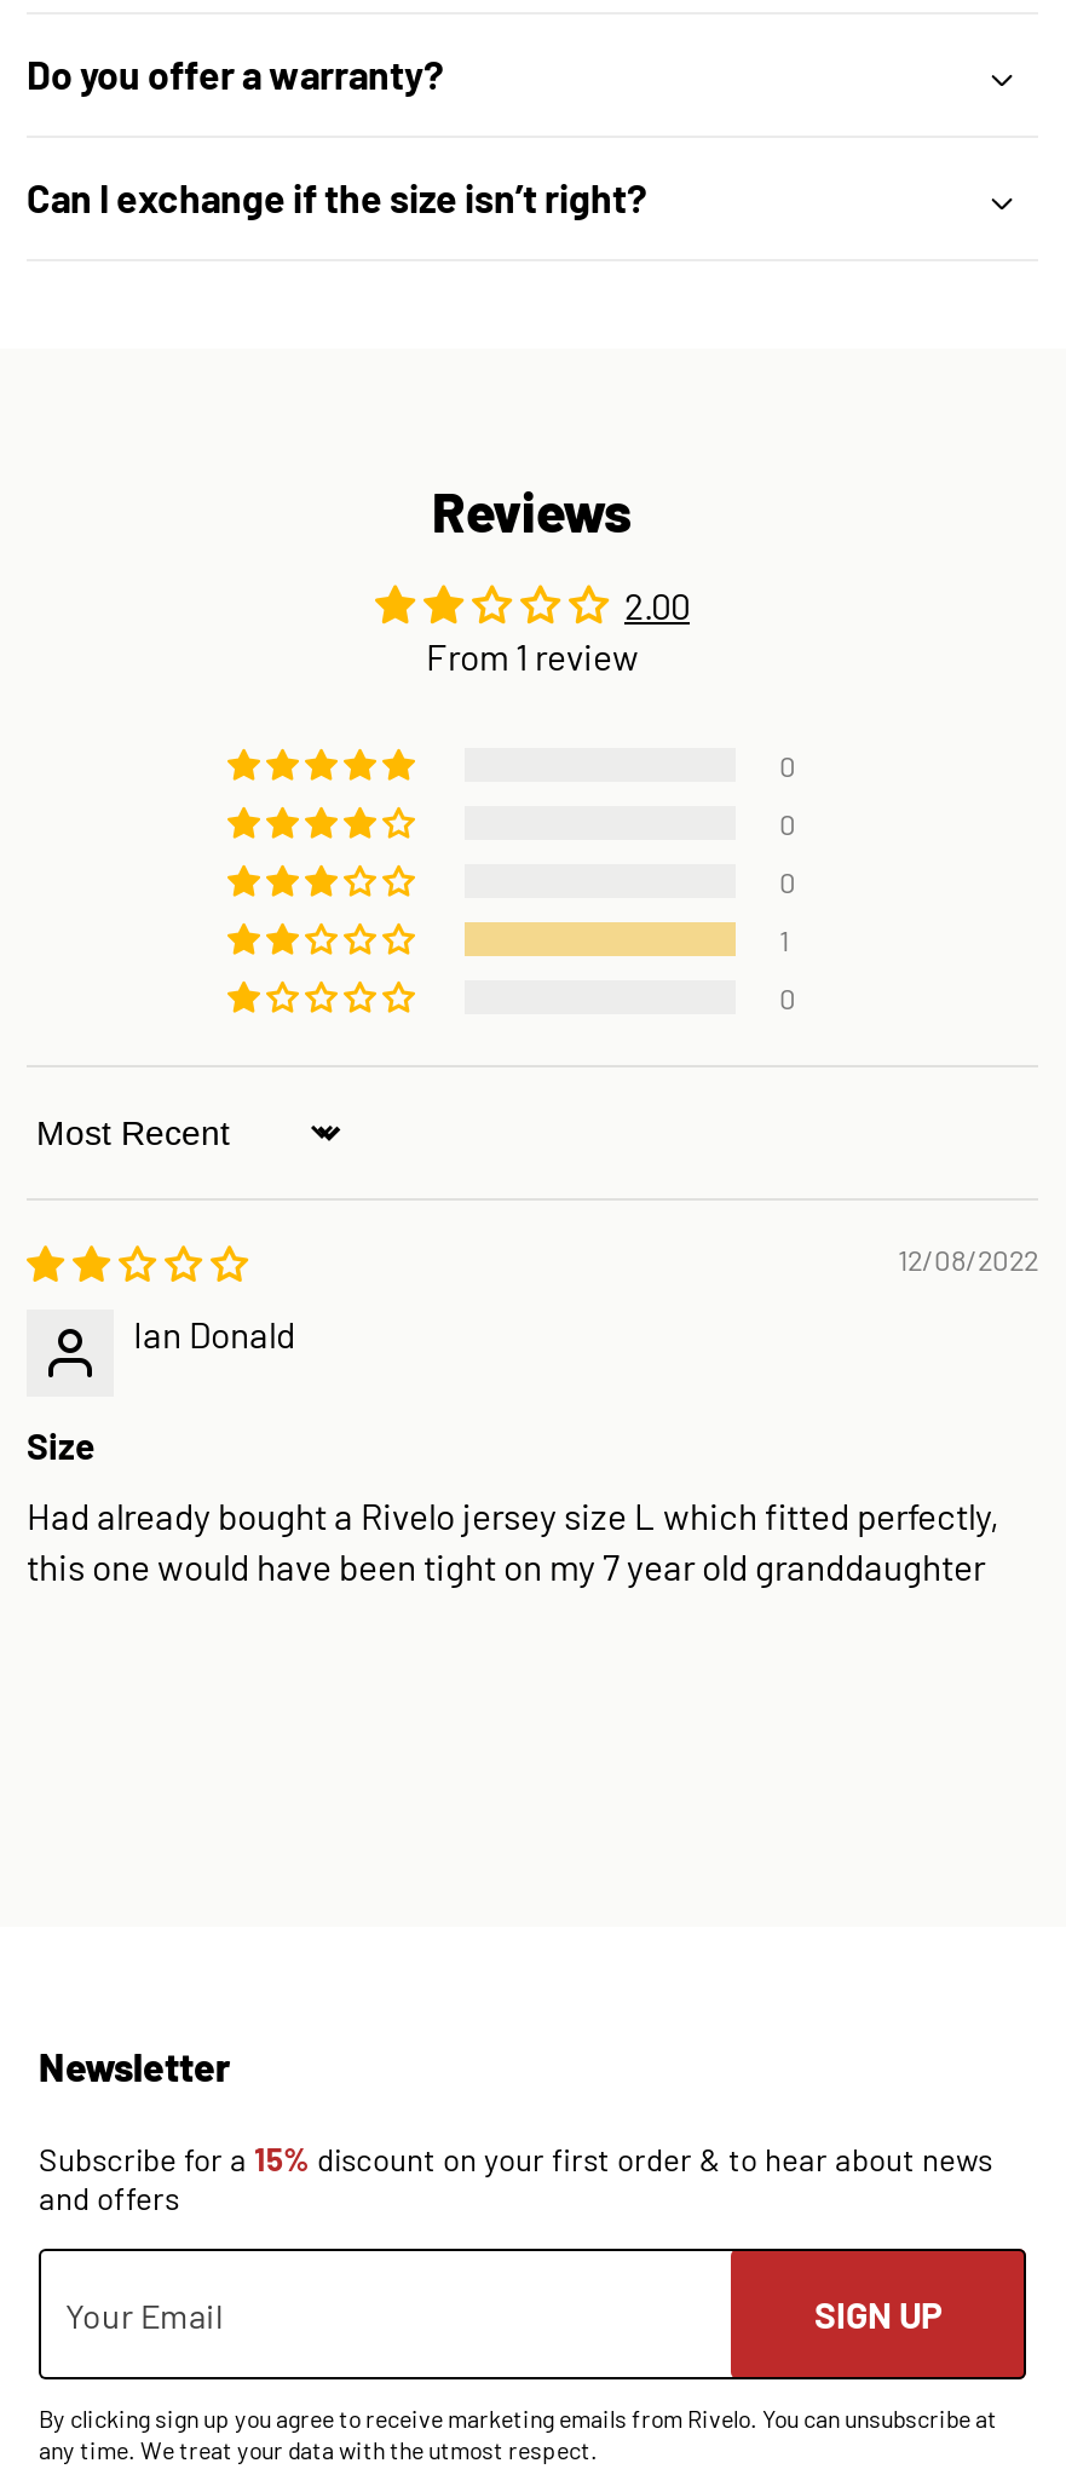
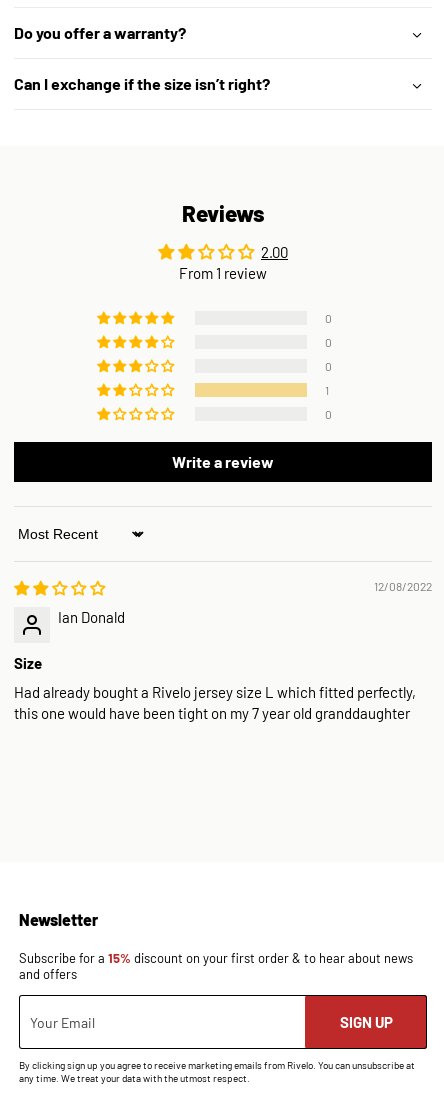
+ Write a review
